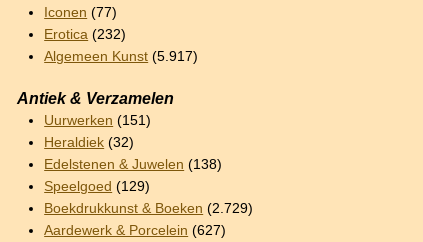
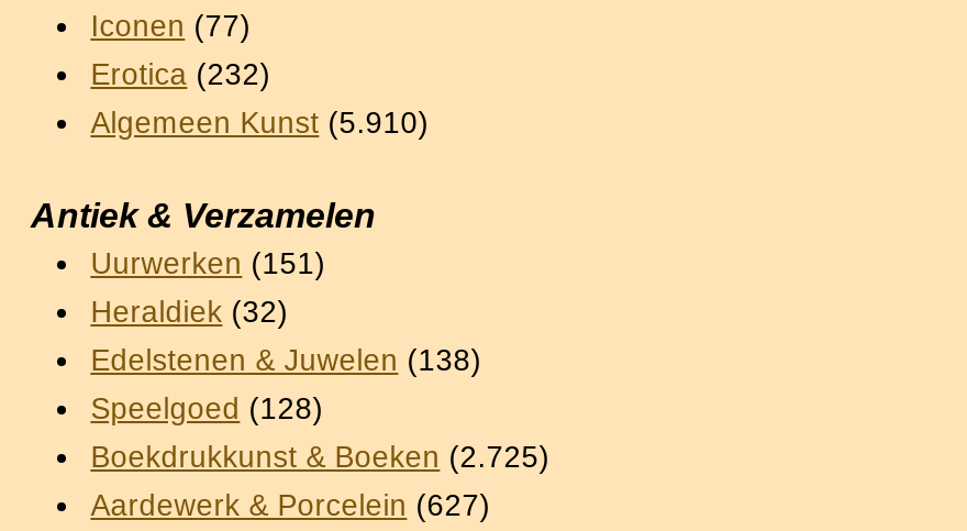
- Algemeen Kunst (5.917)
+ Algemeen Kunst (5.910)

- Speelgoed (129)
+ Speelgoed (128)

- Boekdrukkunst & Boeken (2.729)
+ Boekdrukkunst & Boeken (2.725)
